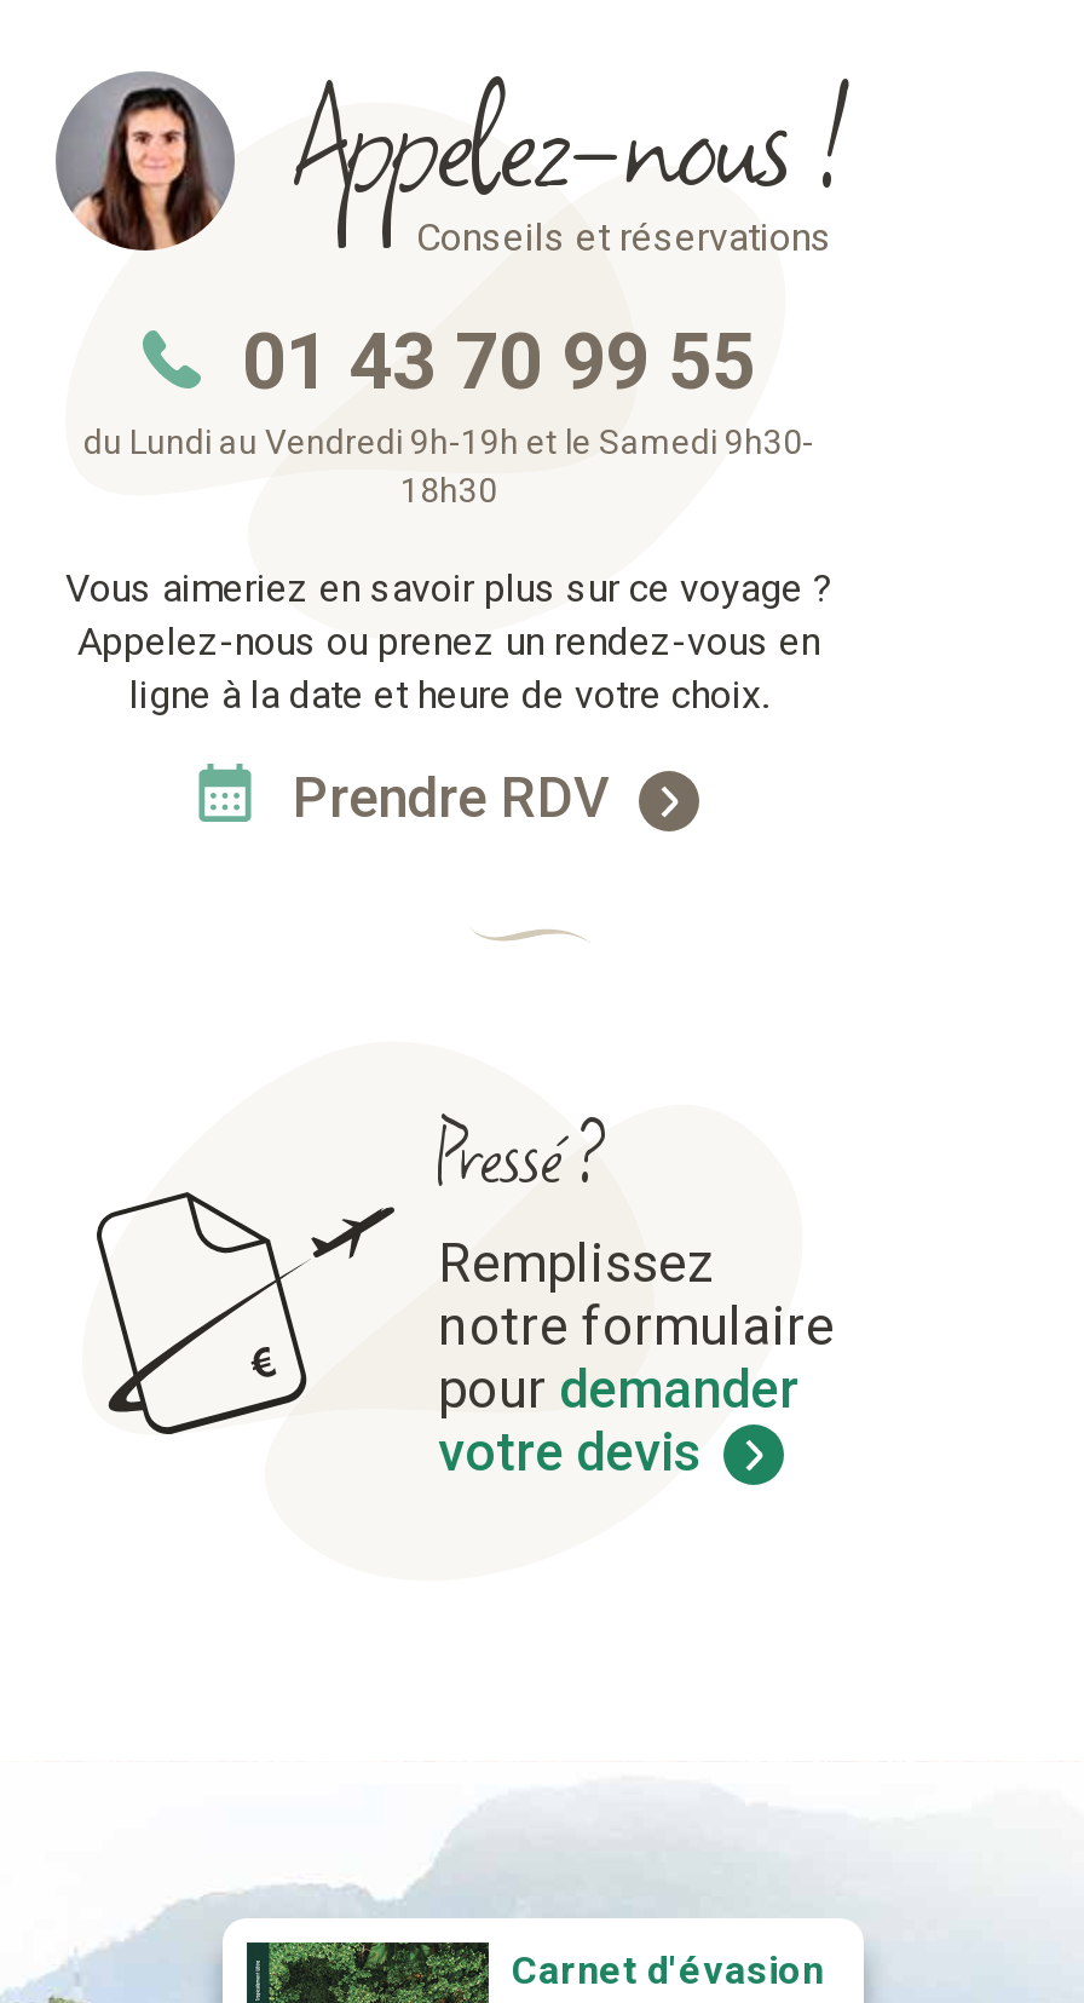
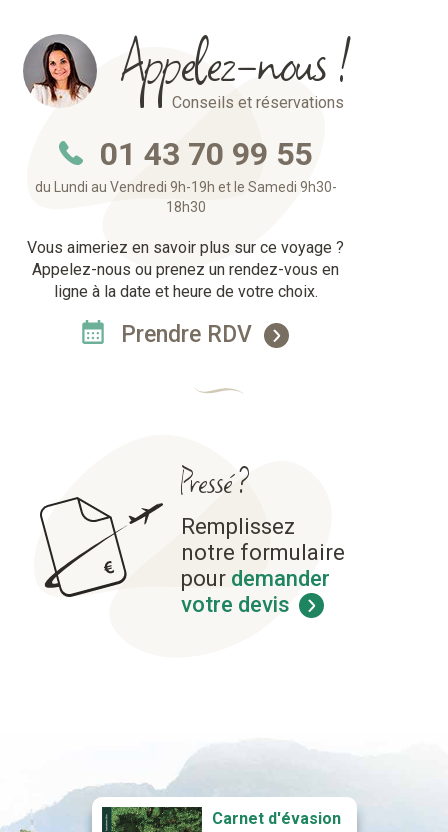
- [image]
+ [image]
